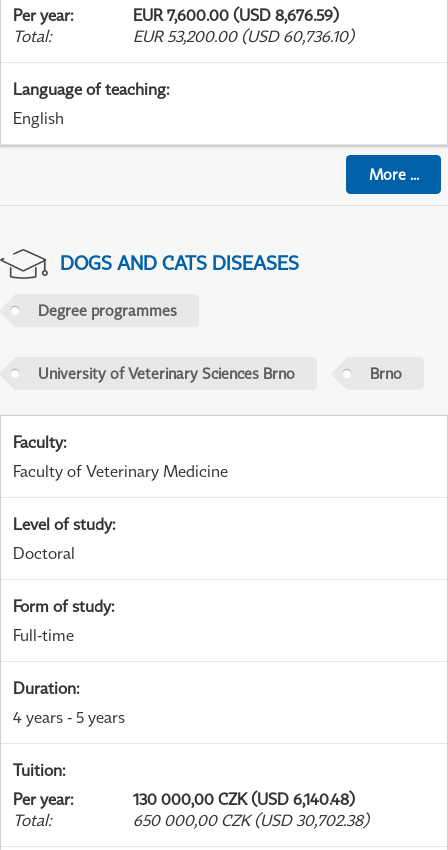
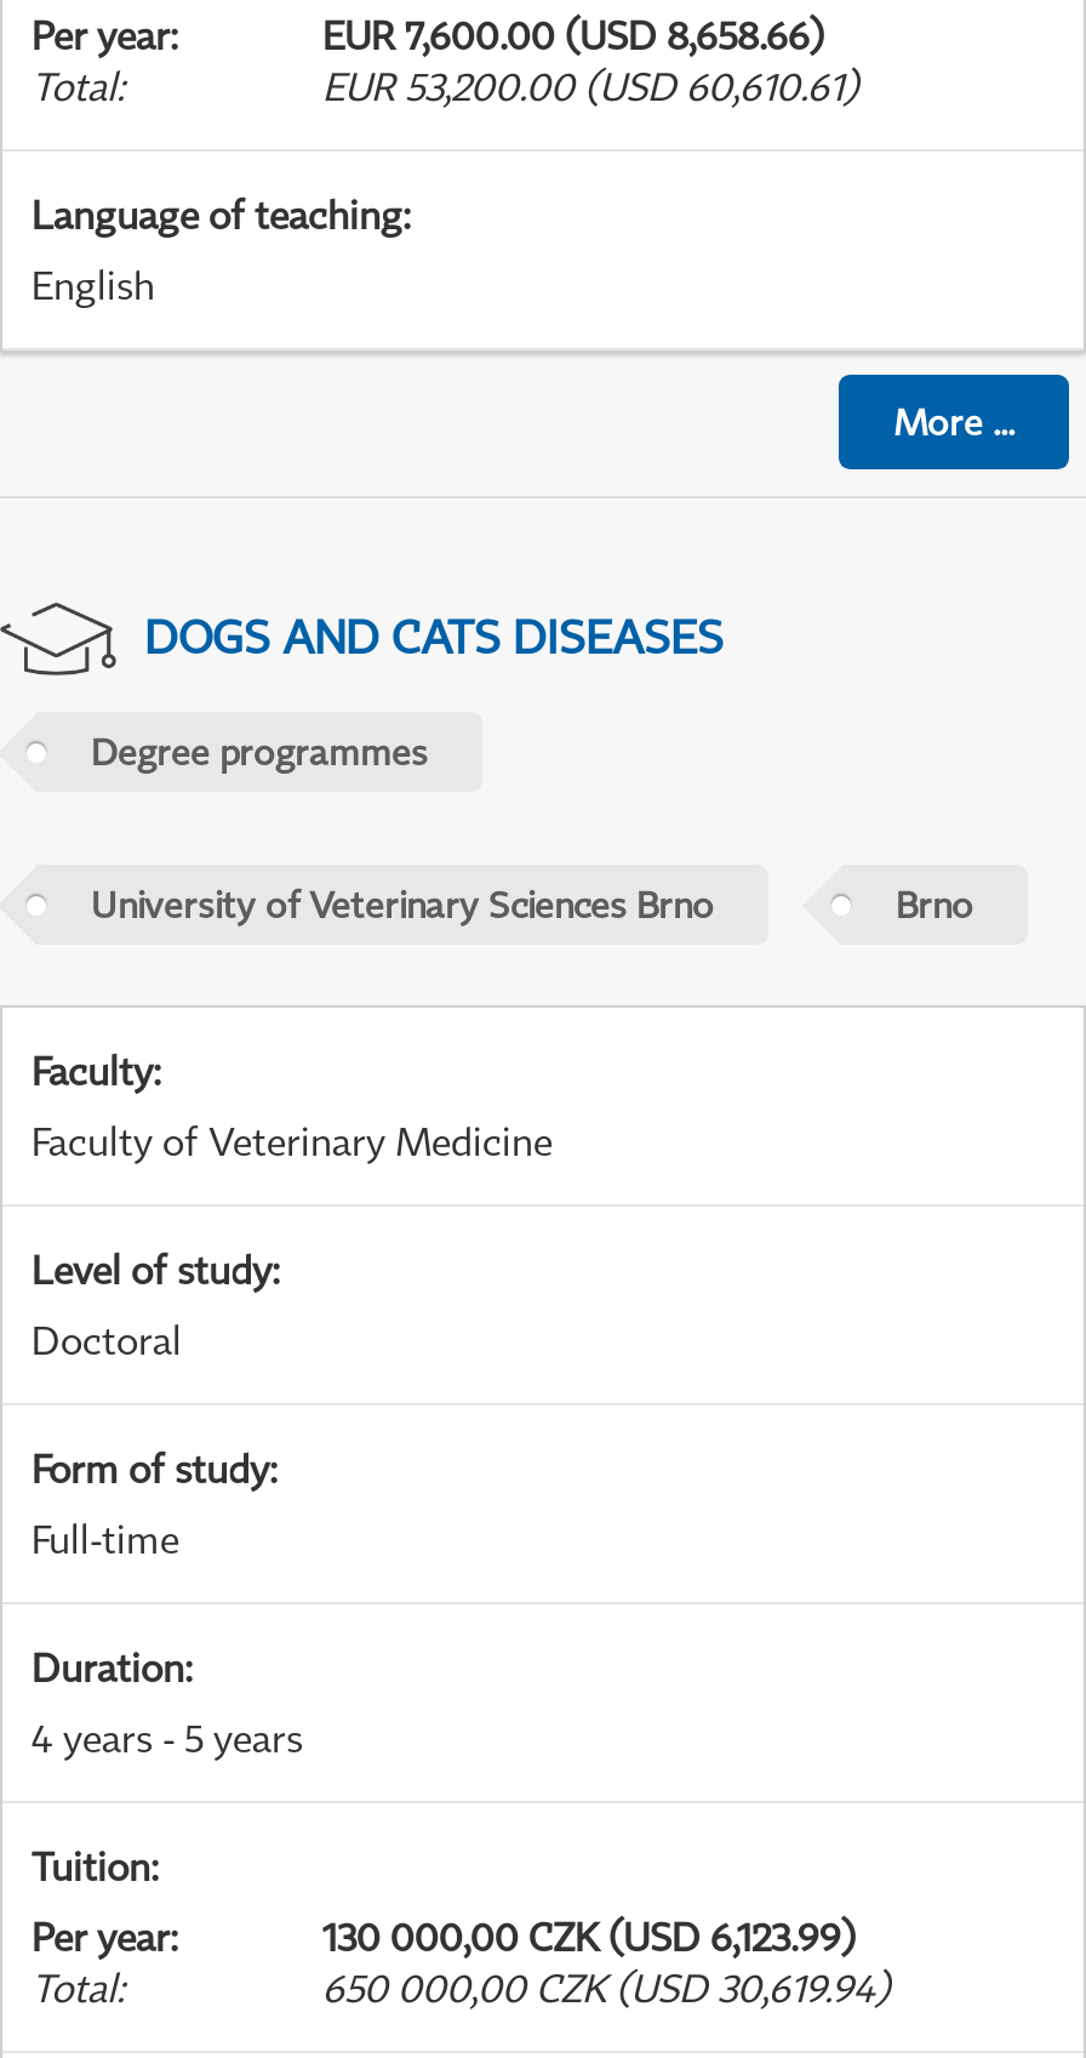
- EUR 7,600.00 (USD 8,676.59)
+ EUR 7,600.00 (USD 8,658.66)

- EUR 53,200.00 (USD 60,736.10)
+ EUR 53,200.00 (USD 60,610.61)

- 130 000,00 CZK (USD 6,140.48)
+ 130 000,00 CZK (USD 6,123.99)

- 650 000,00 CZK (USD 30,702.38)
+ 650 000,00 CZK (USD 30,619.94)
